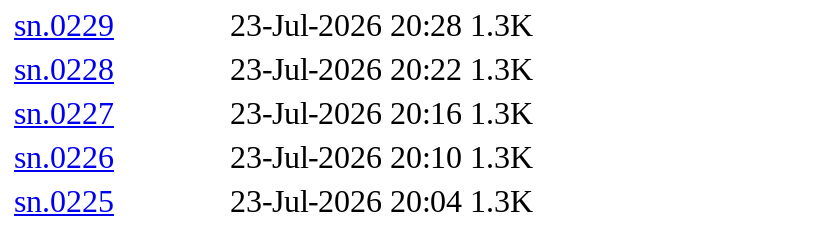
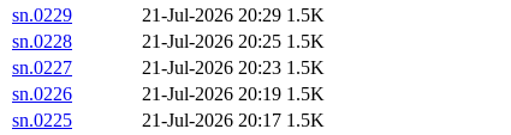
- 23-Jul-2026 20:28 1.3K
+ 21-Jul-2026 20:29 1.5K

- 23-Jul-2026 20:22 1.3K
+ 21-Jul-2026 20:25 1.5K

- 23-Jul-2026 20:16 1.3K
+ 21-Jul-2026 20:23 1.5K

- 23-Jul-2026 20:10 1.3K
+ 21-Jul-2026 20:19 1.5K

- 23-Jul-2026 20:04 1.3K
+ 21-Jul-2026 20:17 1.5K
